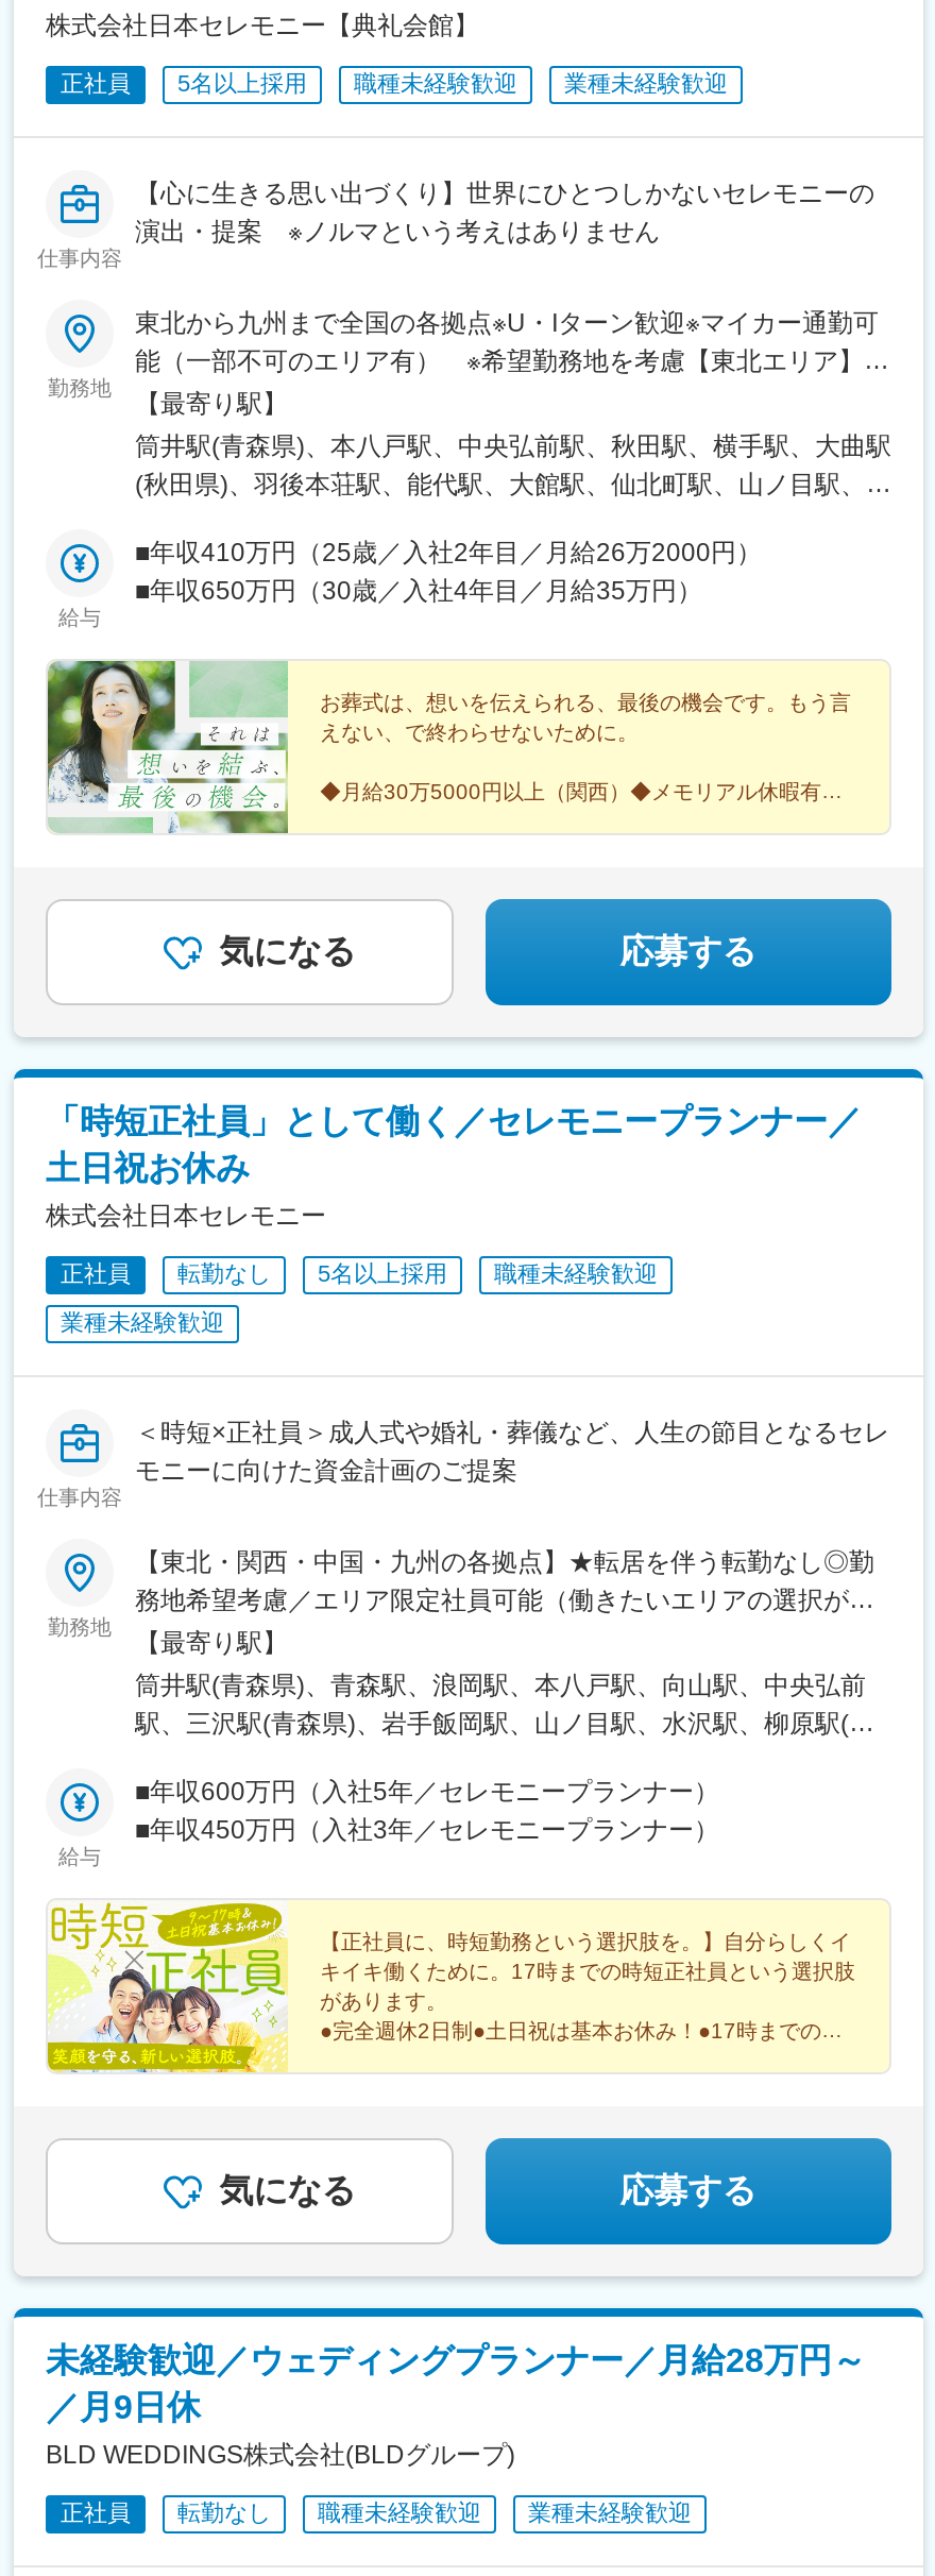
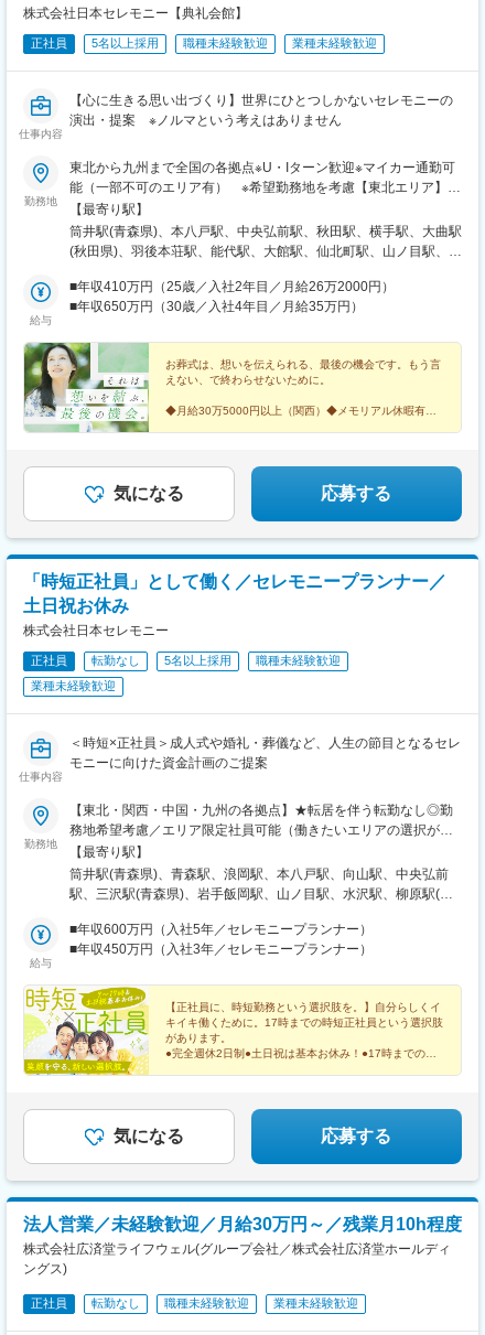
- 未経験歓迎／ウェディングプランナー／月給28万円～
- ／月9日休
- BLD WEDDINGS株式会社(BLDグループ)
+ 法人営業／未経験歓迎／月給30万円～／残業月10h程度
+ 株式会社広済堂ライフウェル(グループ会社／株式会社広済堂ホールディ
+ ングス)
